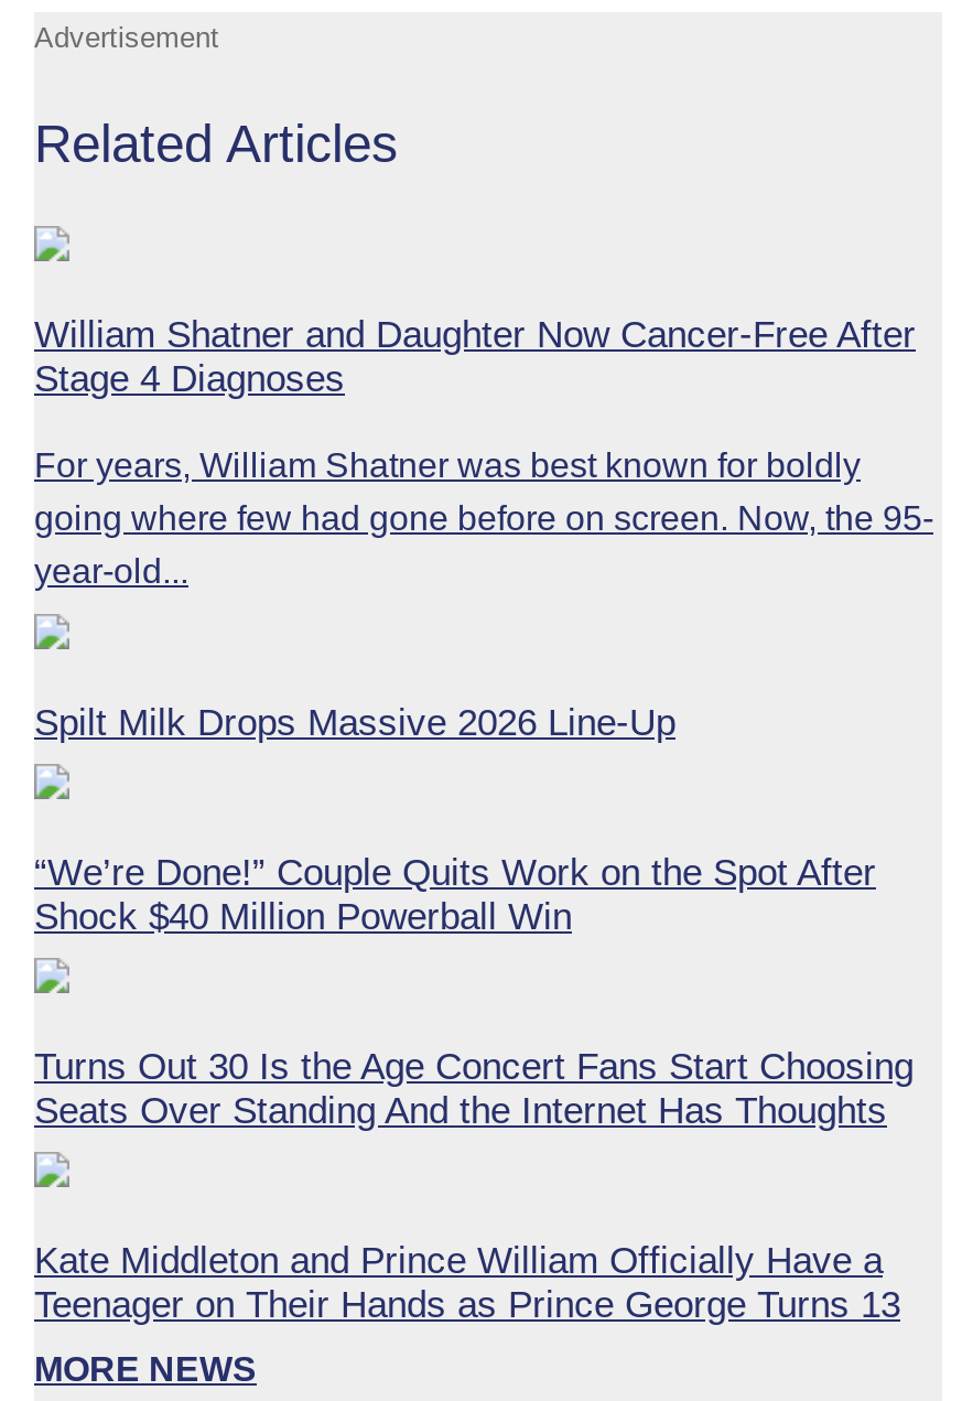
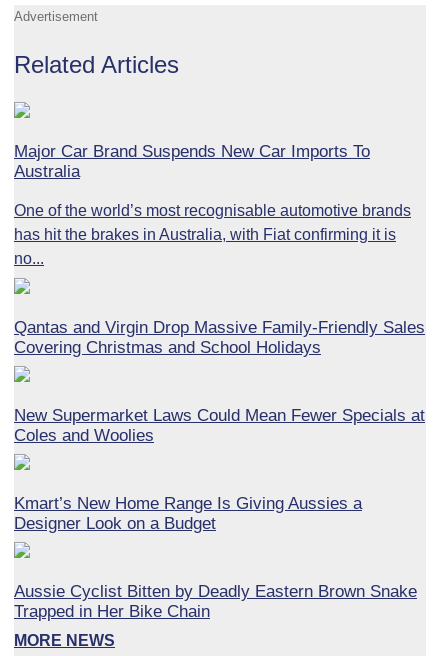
- William Shatner and Daughter Now Cancer-Free After
- Stage 4 Diagnoses
+ Major Car Brand Suspends New Car Imports To
+ Australia

- For years, William Shatner was best known for boldly
- going where few had gone before on screen. Now, the 95-
- year-old...
+ One of the world’s most recognisable automotive brands
+ has hit the brakes in Australia, with Fiat confirming it is
+ no...

- Spilt Milk Drops Massive 2026 Line-Up
+ Qantas and Virgin Drop Massive Family-Friendly Sales
+ Covering Christmas and School Holidays

- “We’re Done!” Couple Quits Work on the Spot After
- Shock $40 Million Powerball Win
+ New Supermarket Laws Could Mean Fewer Specials at
+ Coles and Woolies

- Turns Out 30 Is the Age Concert Fans Start Choosing
- Seats Over Standing And the Internet Has Thoughts
+ Kmart’s New Home Range Is Giving Aussies a
+ Designer Look on a Budget

- Kate Middleton and Prince William Officially Have a
- Teenager on Their Hands as Prince George Turns 13
+ Aussie Cyclist Bitten by Deadly Eastern Brown Snake
+ Trapped in Her Bike Chain
